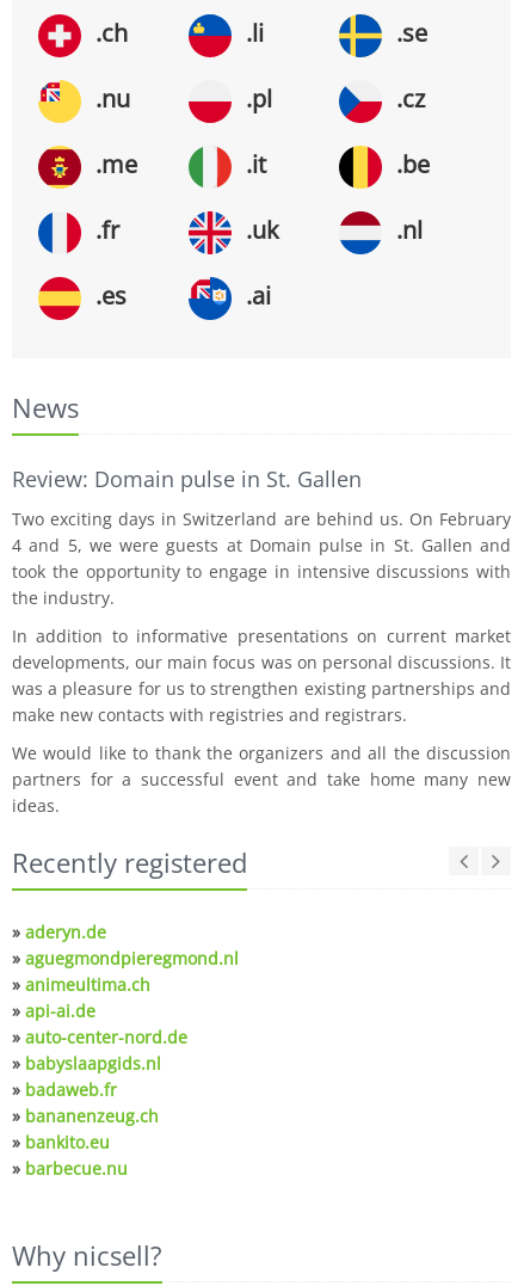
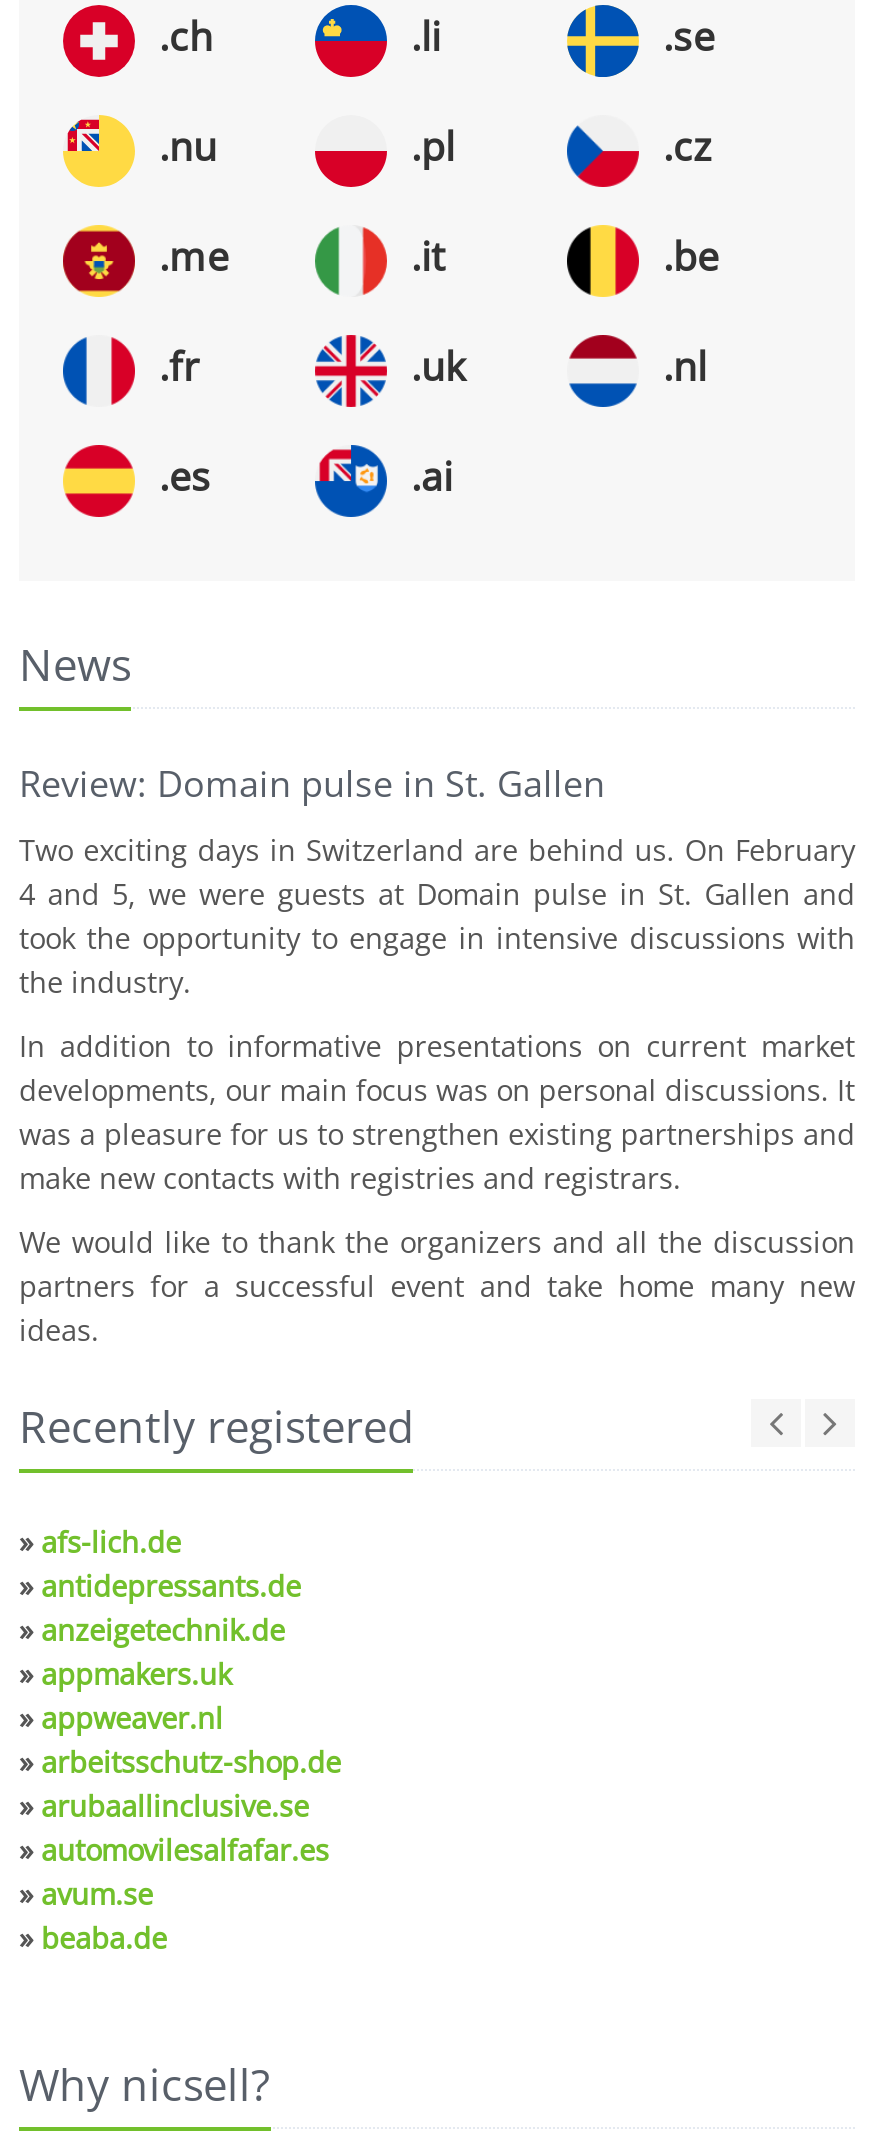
- » aderyn.de
- » aguegmondpieregmond.nl
- » animeultima.ch
- » api-ai.de
- » auto-center-nord.de
- » babyslaapgids.nl
- » badaweb.fr
- » bananenzeug.ch
- » bankito.eu
- » barbecue.nu
+ » afs-lich.de
+ » antidepressants.de
+ » anzeigetechnik.de
+ » appmakers.uk
+ » appweaver.nl
+ » arbeitsschutz-shop.de
+ » arubaallinclusive.se
+ » automovilesalfafar.es
+ » avum.se
+ » beaba.de
